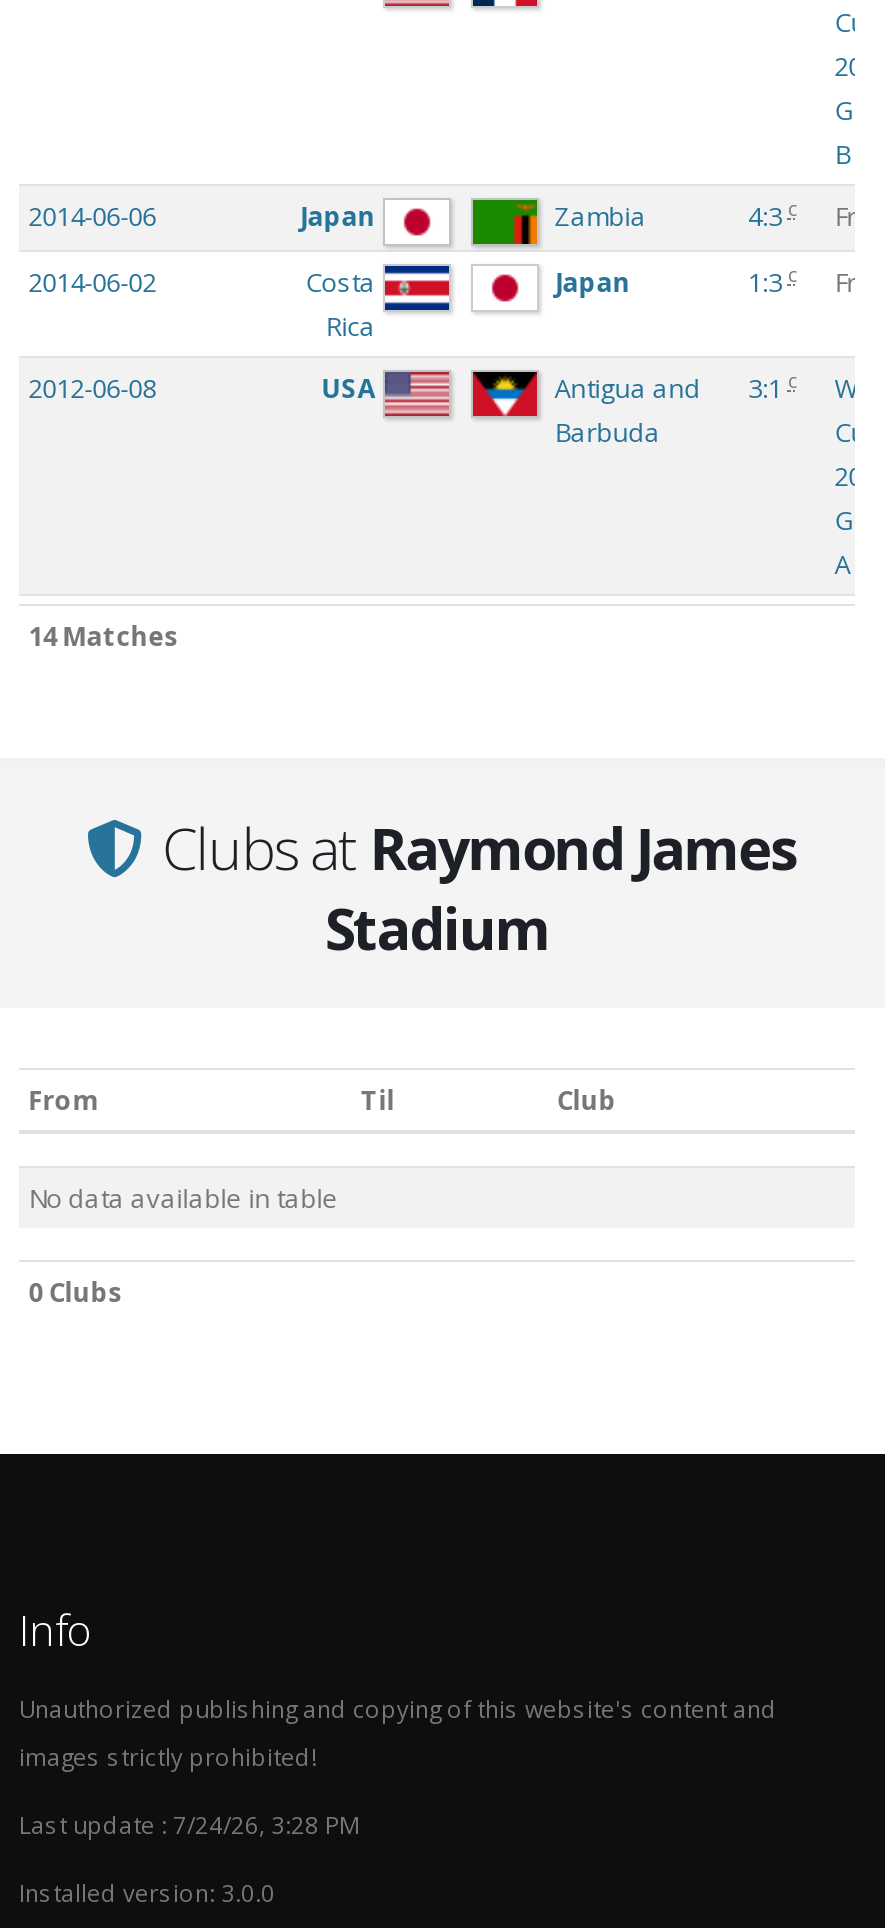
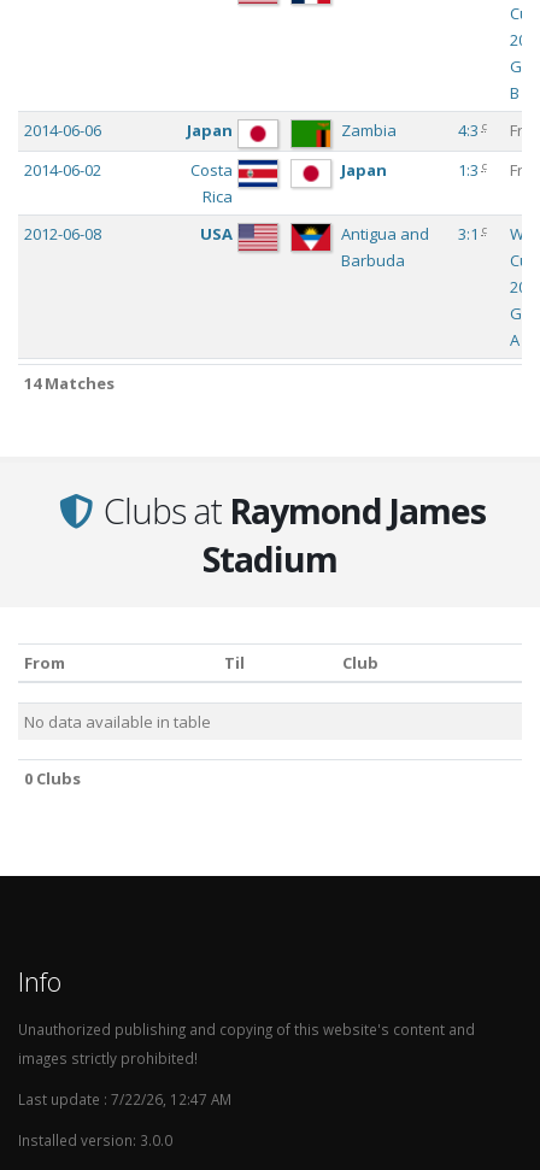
- Last update : 7/24/26, 3:28 PM
+ Last update : 7/22/26, 12:47 AM
